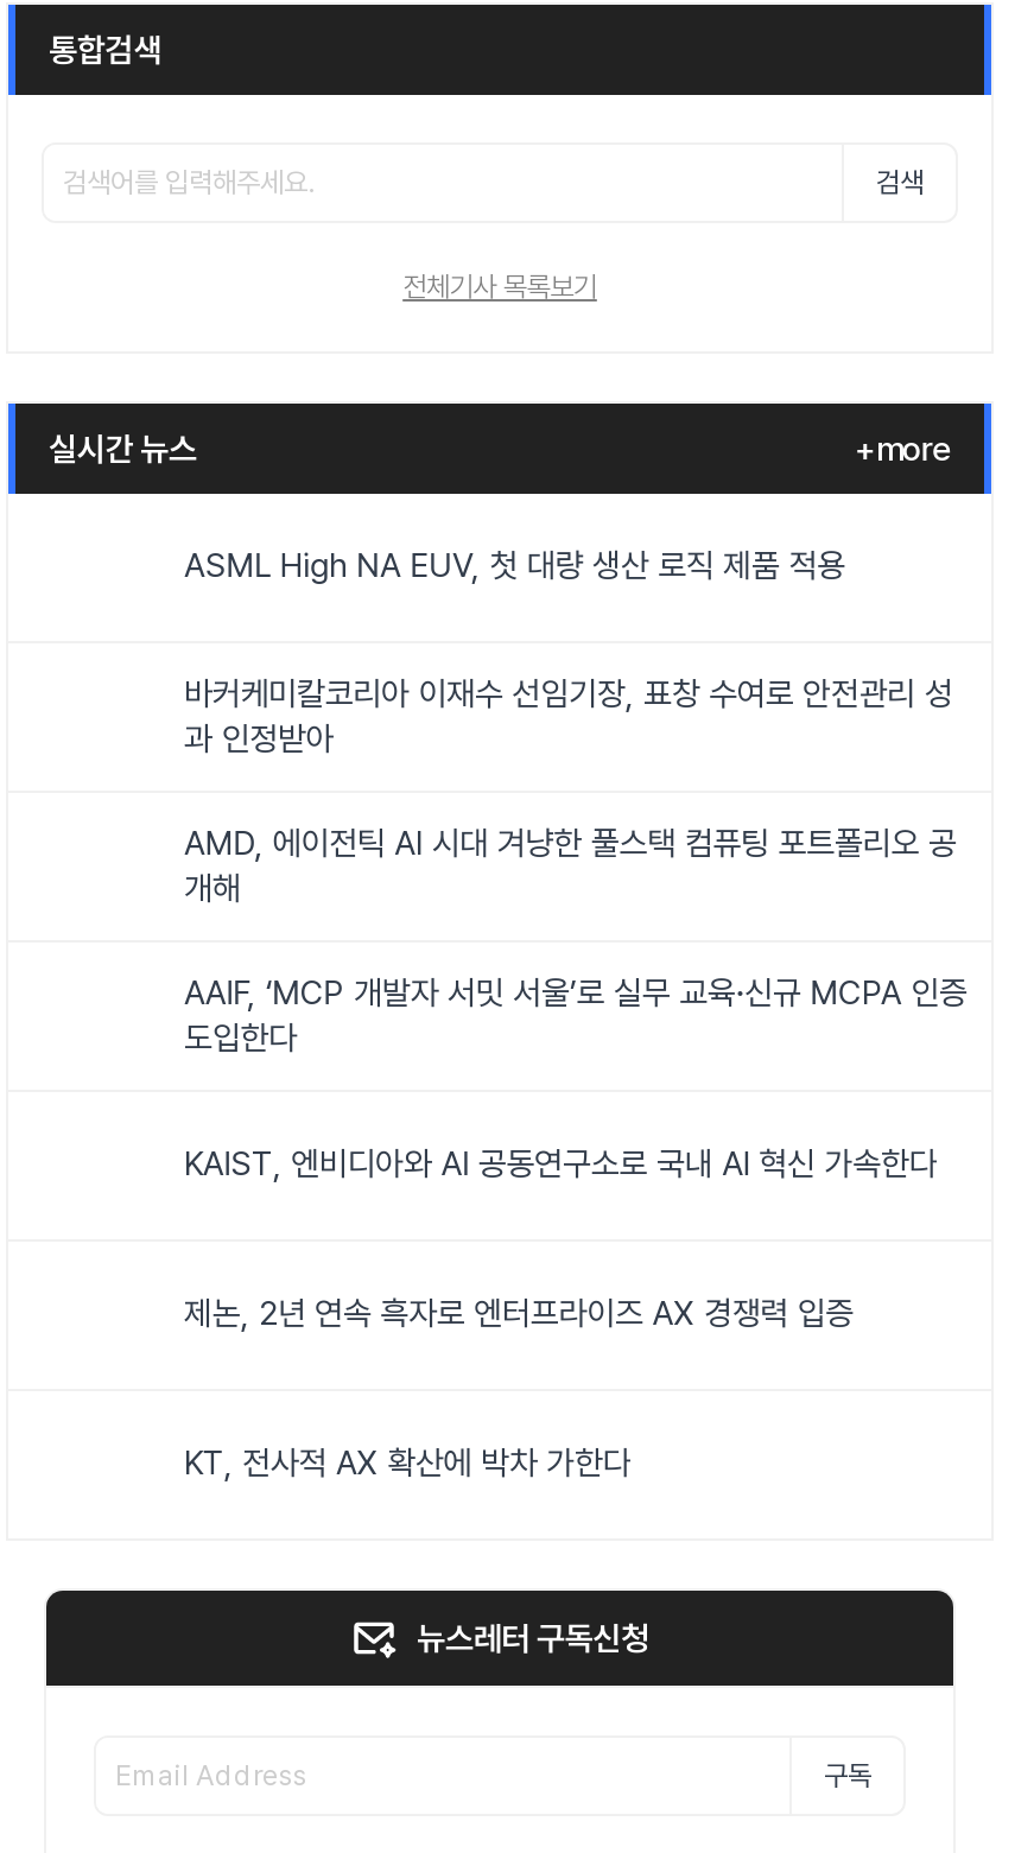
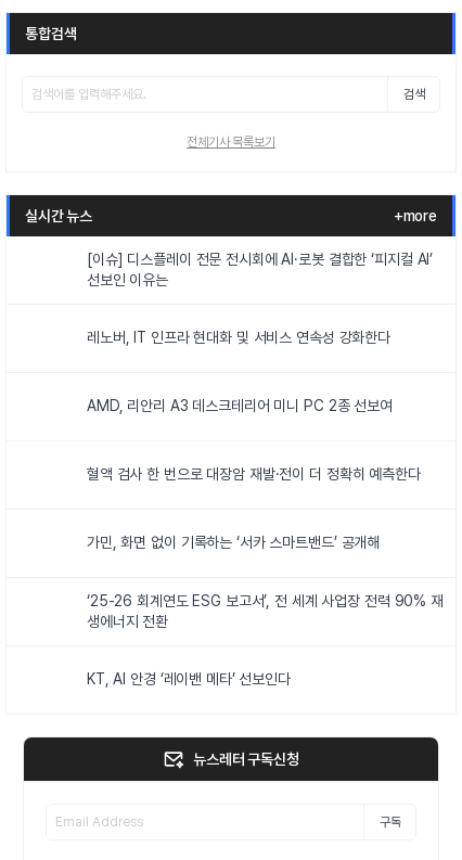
- ASML High NA EUV, 첫 대량 생산 로직 제품 적용
+ [이슈] 디스플레이 전문 전시회에 AI·로봇 결합한 ‘피지컬 AI’
+ 선보인 이유는

- 바커케미칼코리아 이재수 선임기장, 표창 수여로 안전관리 성
- 과 인정받아
+ 레노버, IT 인프라 현대화 및 서비스 연속성 강화한다

- AMD, 에이전틱 AI 시대 겨냥한 풀스택 컴퓨팅 포트폴리오 공
- 개해
+ AMD, 리안리 A3 데스크테리어 미니 PC 2종 선보여

- AAIF, ‘MCP 개발자 서밋 서울’로 실무 교육·신규 MCPA 인증
- 도입한다
+ 혈액 검사 한 번으로 대장암 재발·전이 더 정확히 예측한다

- KAIST, 엔비디아와 AI 공동연구소로 국내 AI 혁신 가속한다
+ 가민, 화면 없이 기록하는 ‘서카 스마트밴드’ 공개해

- 제논, 2년 연속 흑자로 엔터프라이즈 AX 경쟁력 입증
+ ‘25-26 회계연도 ESG 보고서’, 전 세계 사업장 전력 90% 재
+ 생에너지 전환

- KT, 전사적 AX 확산에 박차 가한다
+ KT, AI 안경 ‘레이밴 메타’ 선보인다
